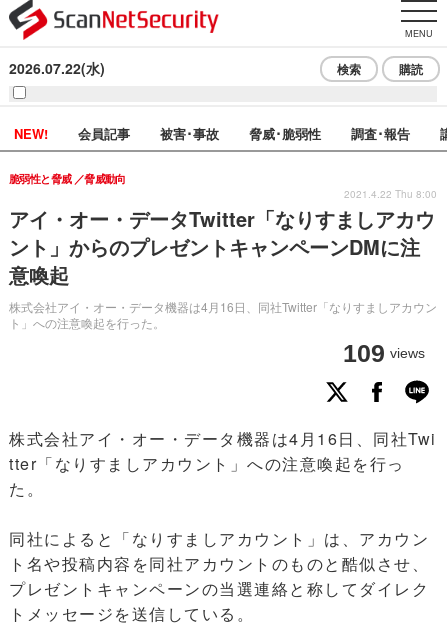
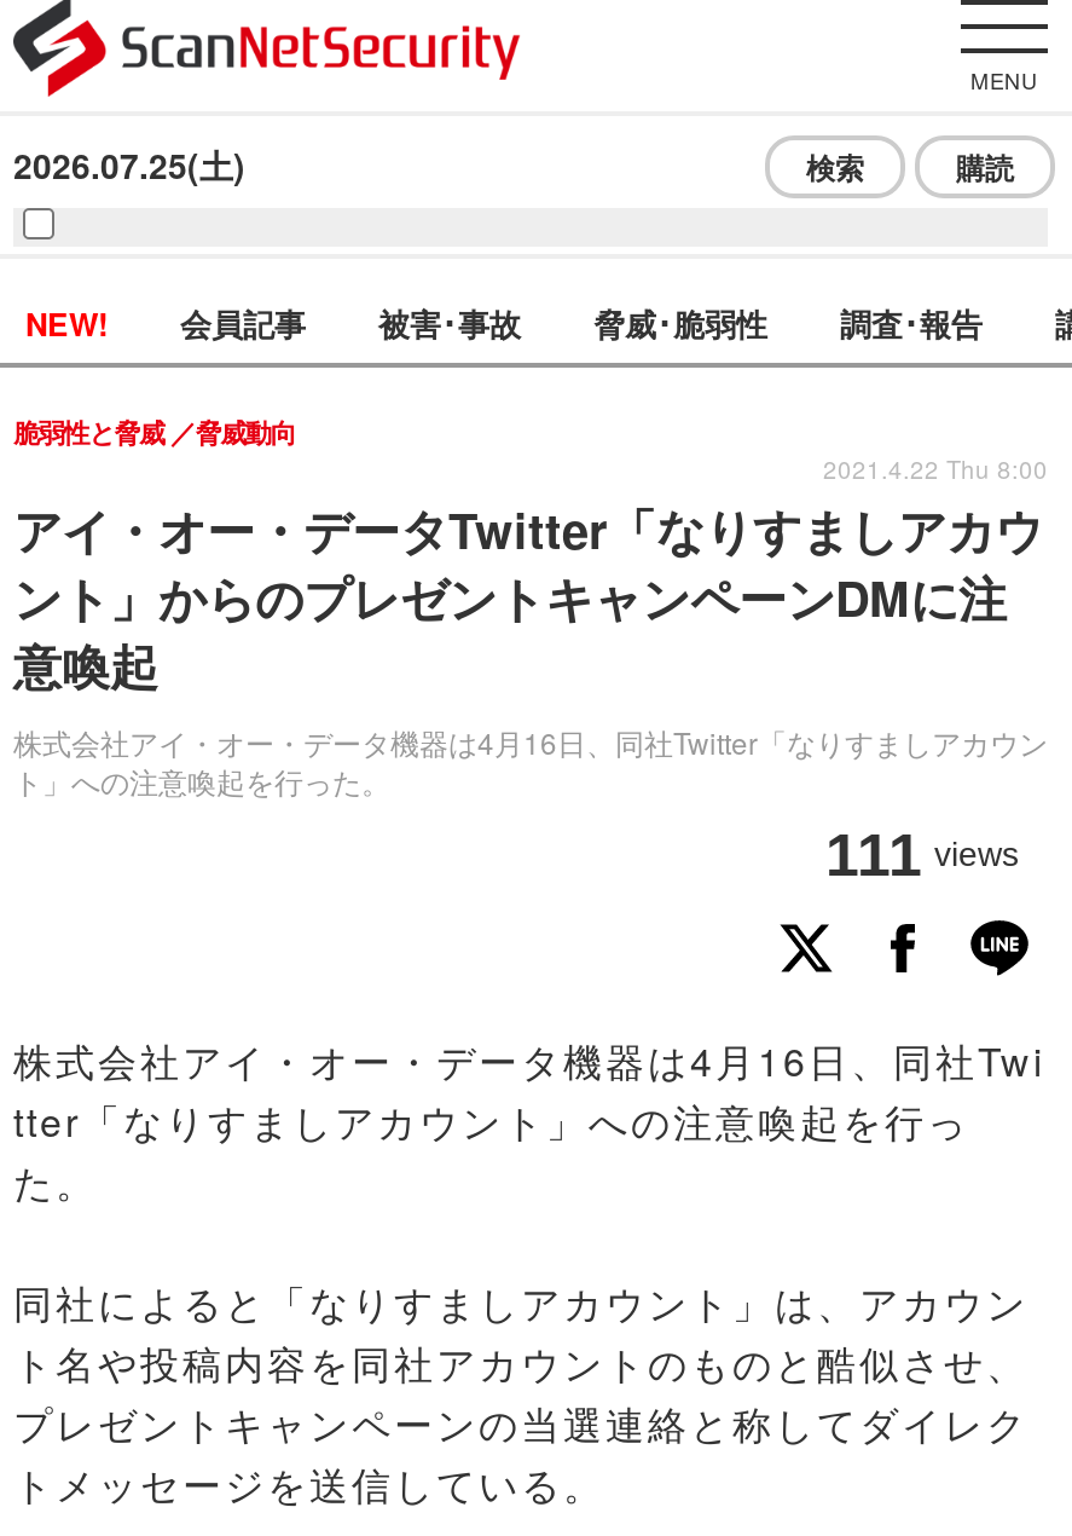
- 2026.07.22(水)
+ 2026.07.25(土)

- 109 views
+ 111 views
